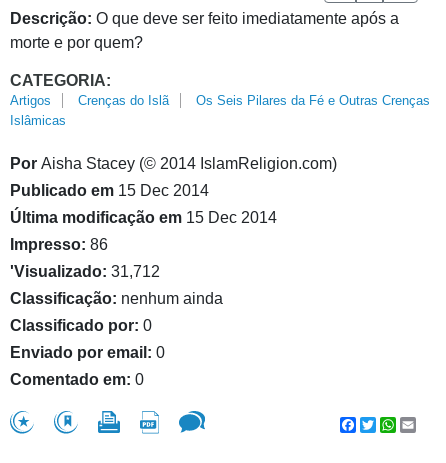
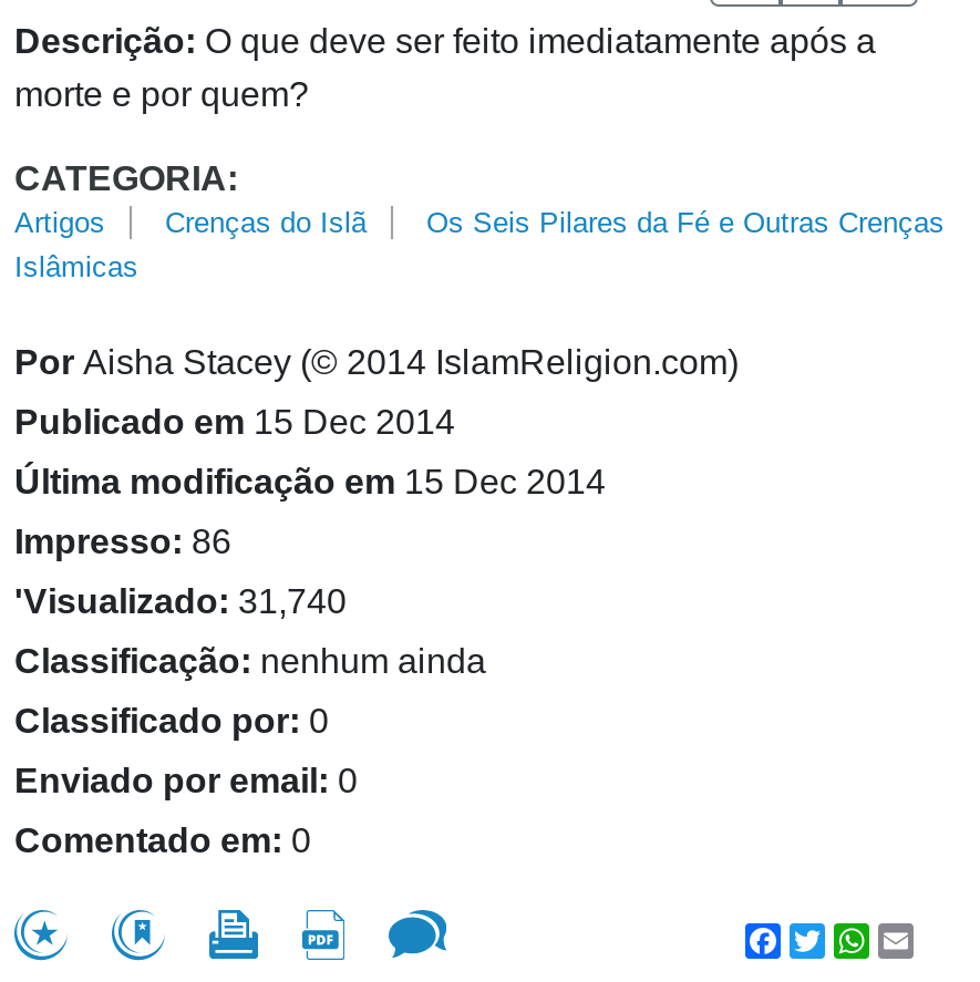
- 'Visualizado: 31,712
+ 'Visualizado: 31,740
